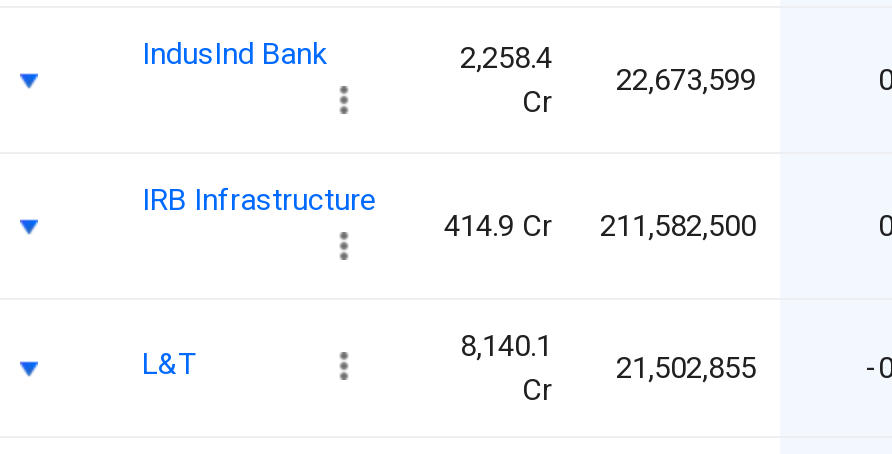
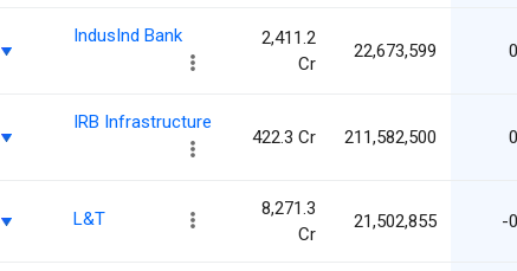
- 2,258.4
+ 2,411.2

- 414.9 Cr 211,582,500
+ 422.3 Cr 211,582,500

- 8,140.1
+ 8,271.3
